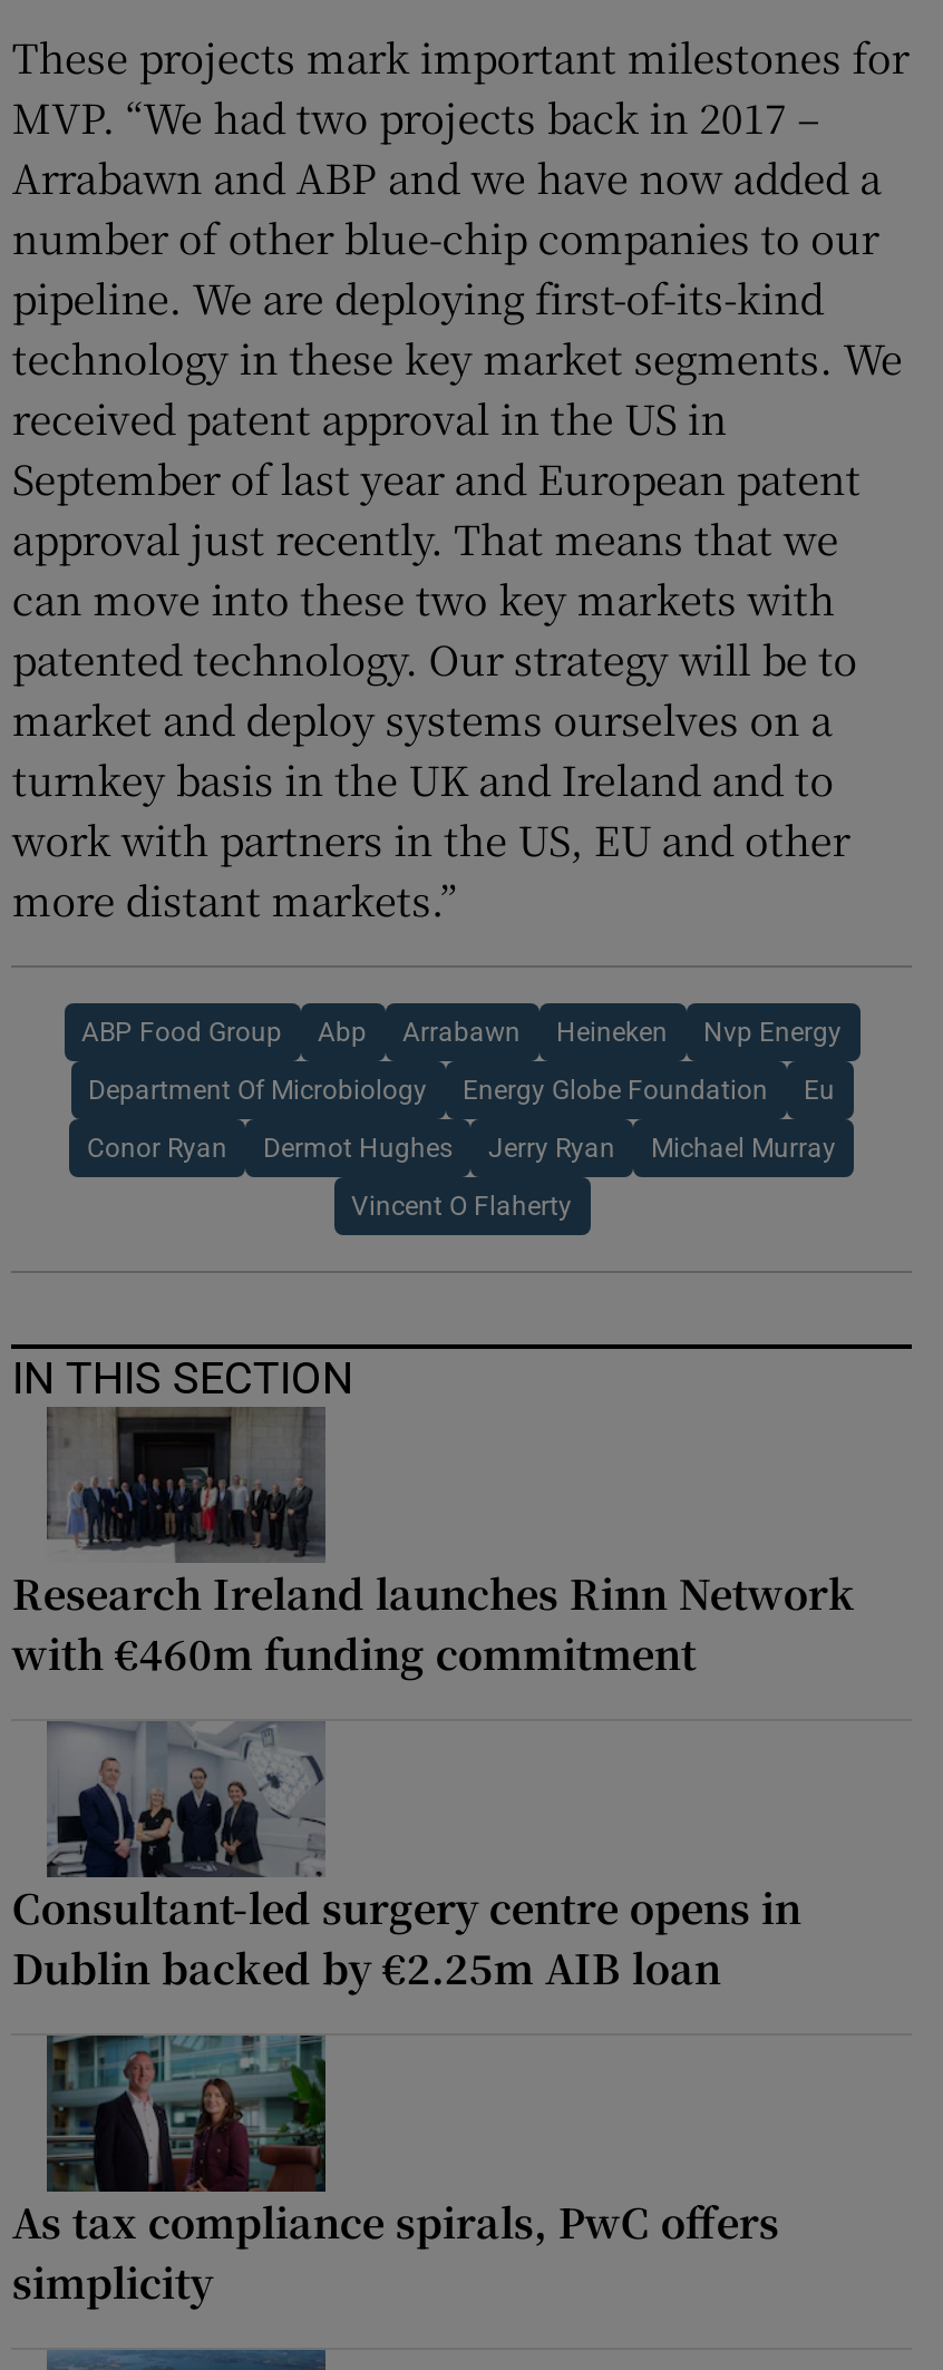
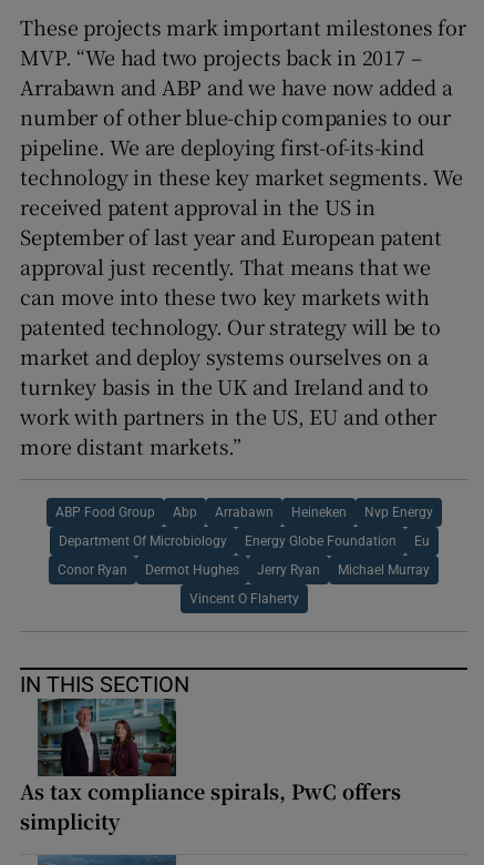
- [image]
- Research Ireland launches Rinn Network
- with €460m funding commitment

- [image]
- Consultant-led surgery centre opens in
- Dublin backed by €2.25m AIB loan
